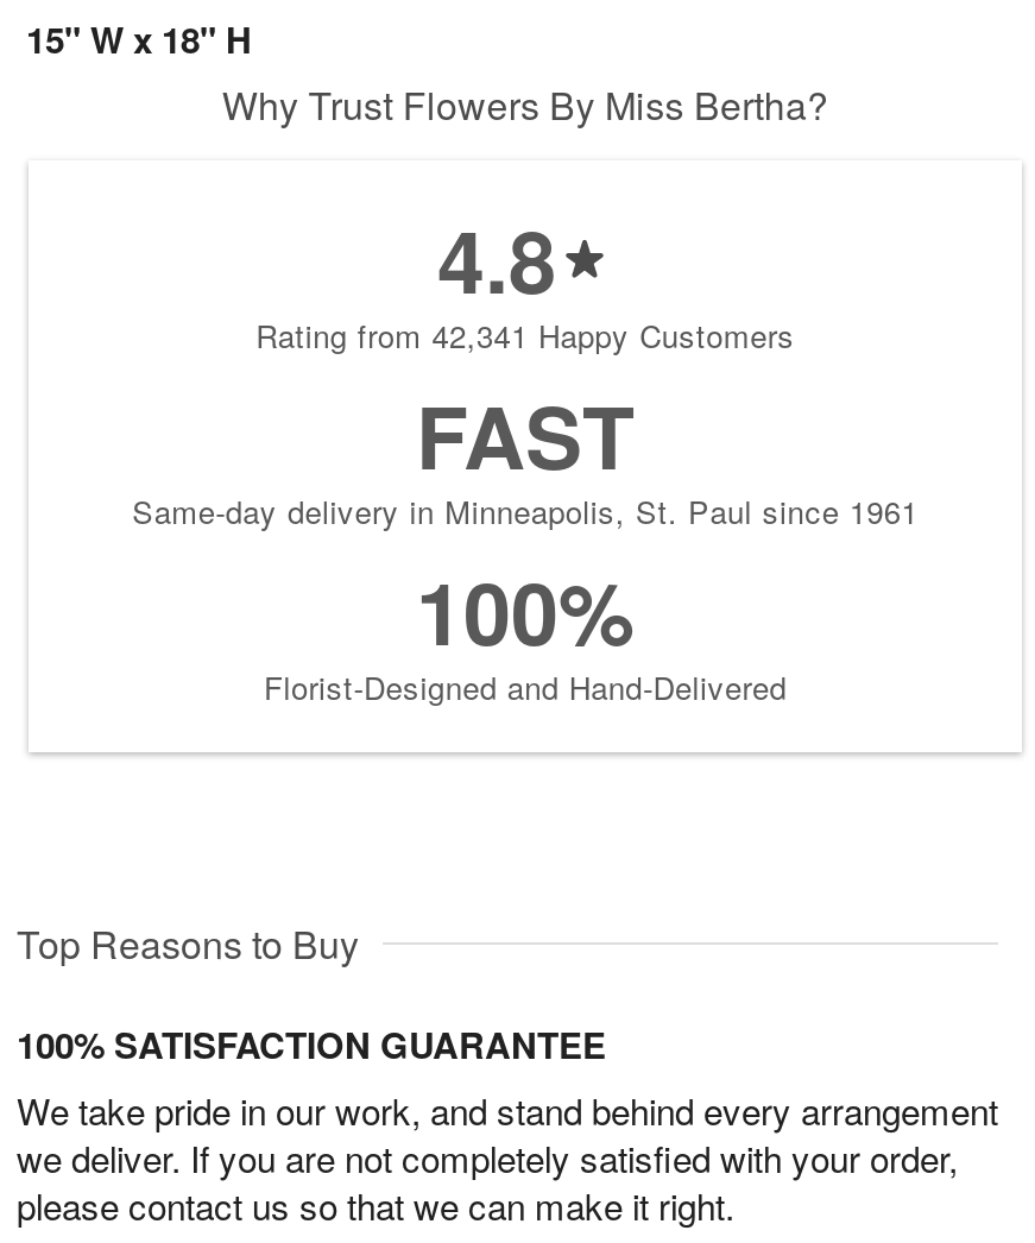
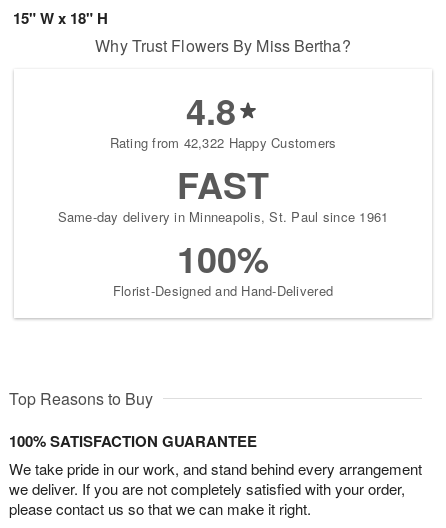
- Rating from 42,341 Happy Customers
+ Rating from 42,322 Happy Customers
